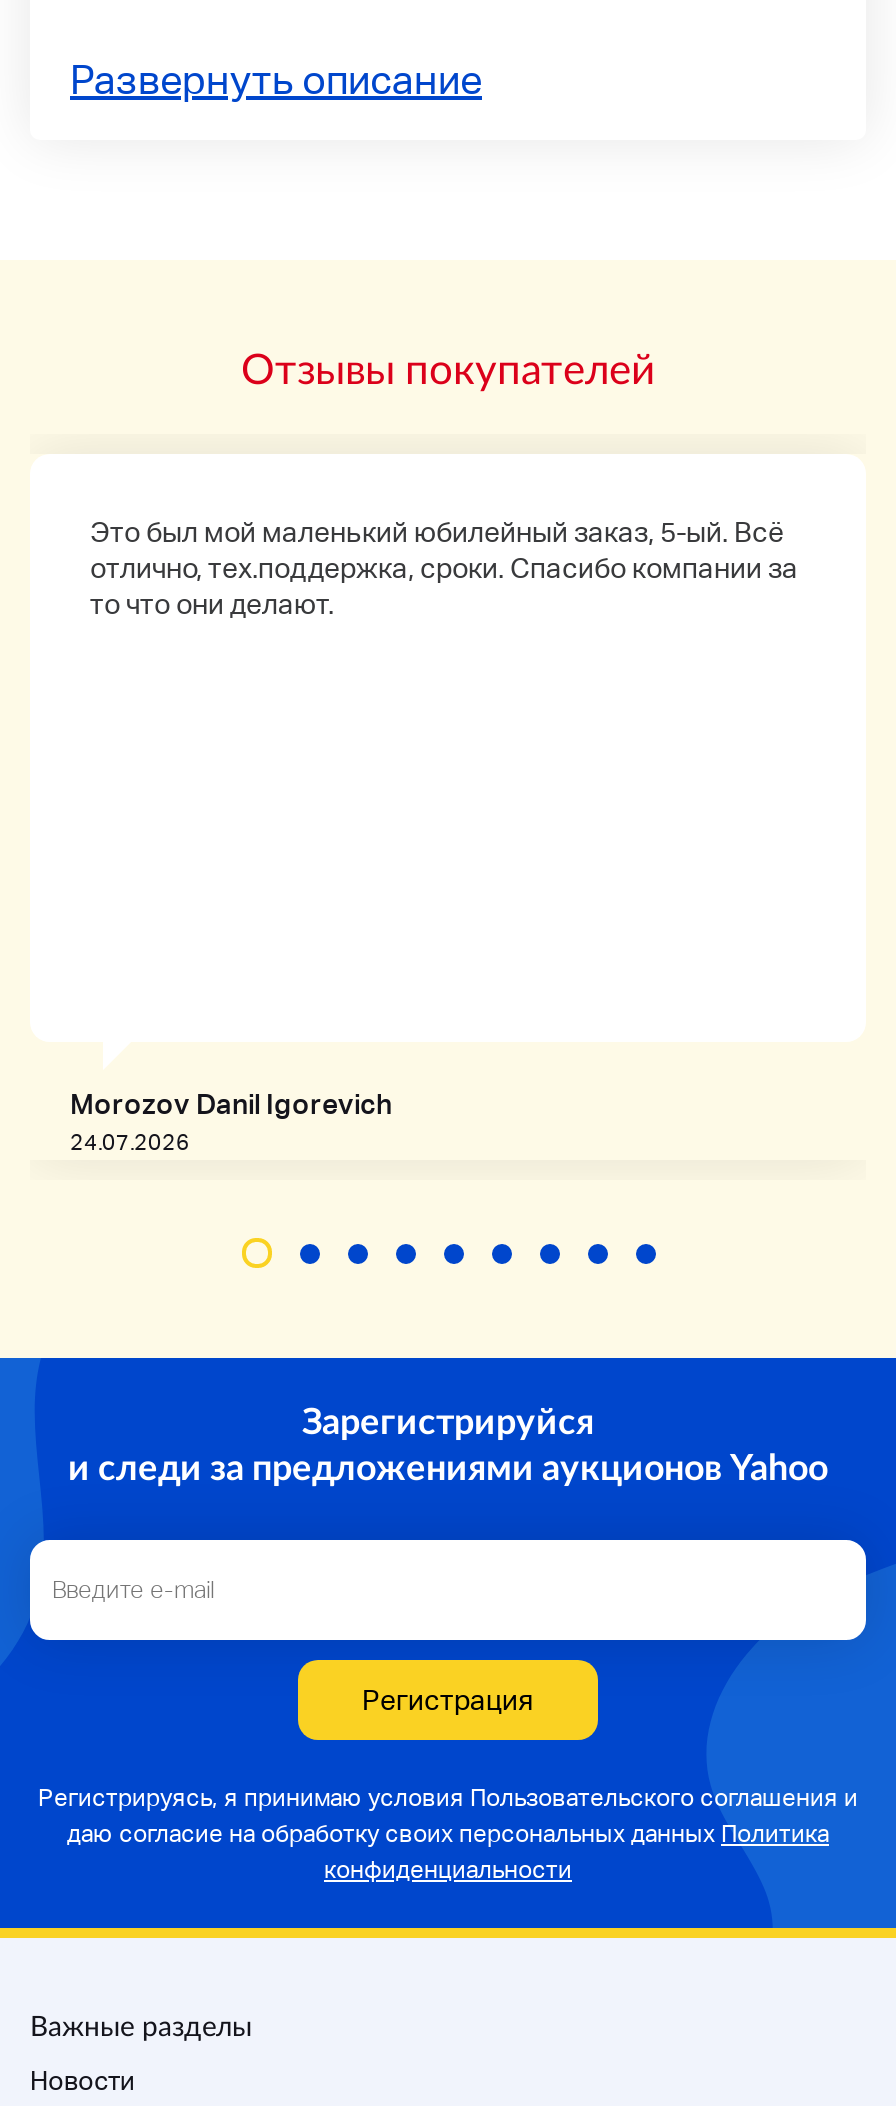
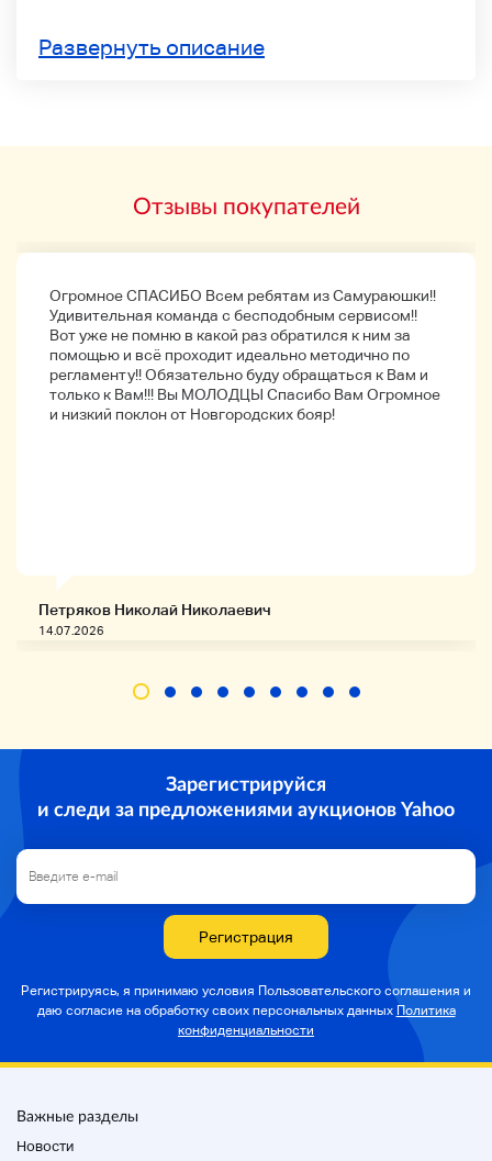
- Это был мой маленький юбилейный заказ, 5-ый. Всё
- отлично, тех.поддержка, сроки. Спасибо компании за
- то что они делают.
+ Огромное СПАСИБО Всем ребятам из Самураюшки!!
+ Удивительная команда с бесподобным сервисом!!
+ Вот уже не помню в какой раз обратился к ним за
+ помощью и всё проходит идеально методично по
+ регламенту!! Обязательно буду обращаться к Вам и
+ только к Вам!!! Вы МОЛОДЦЫ Спасибо Вам Огромное
+ и низкий поклон от Новгородских бояр!

- Morozov Danil Igorevich
- 24.07.2026
+ Петряков Николай Николаевич
+ 14.07.2026
